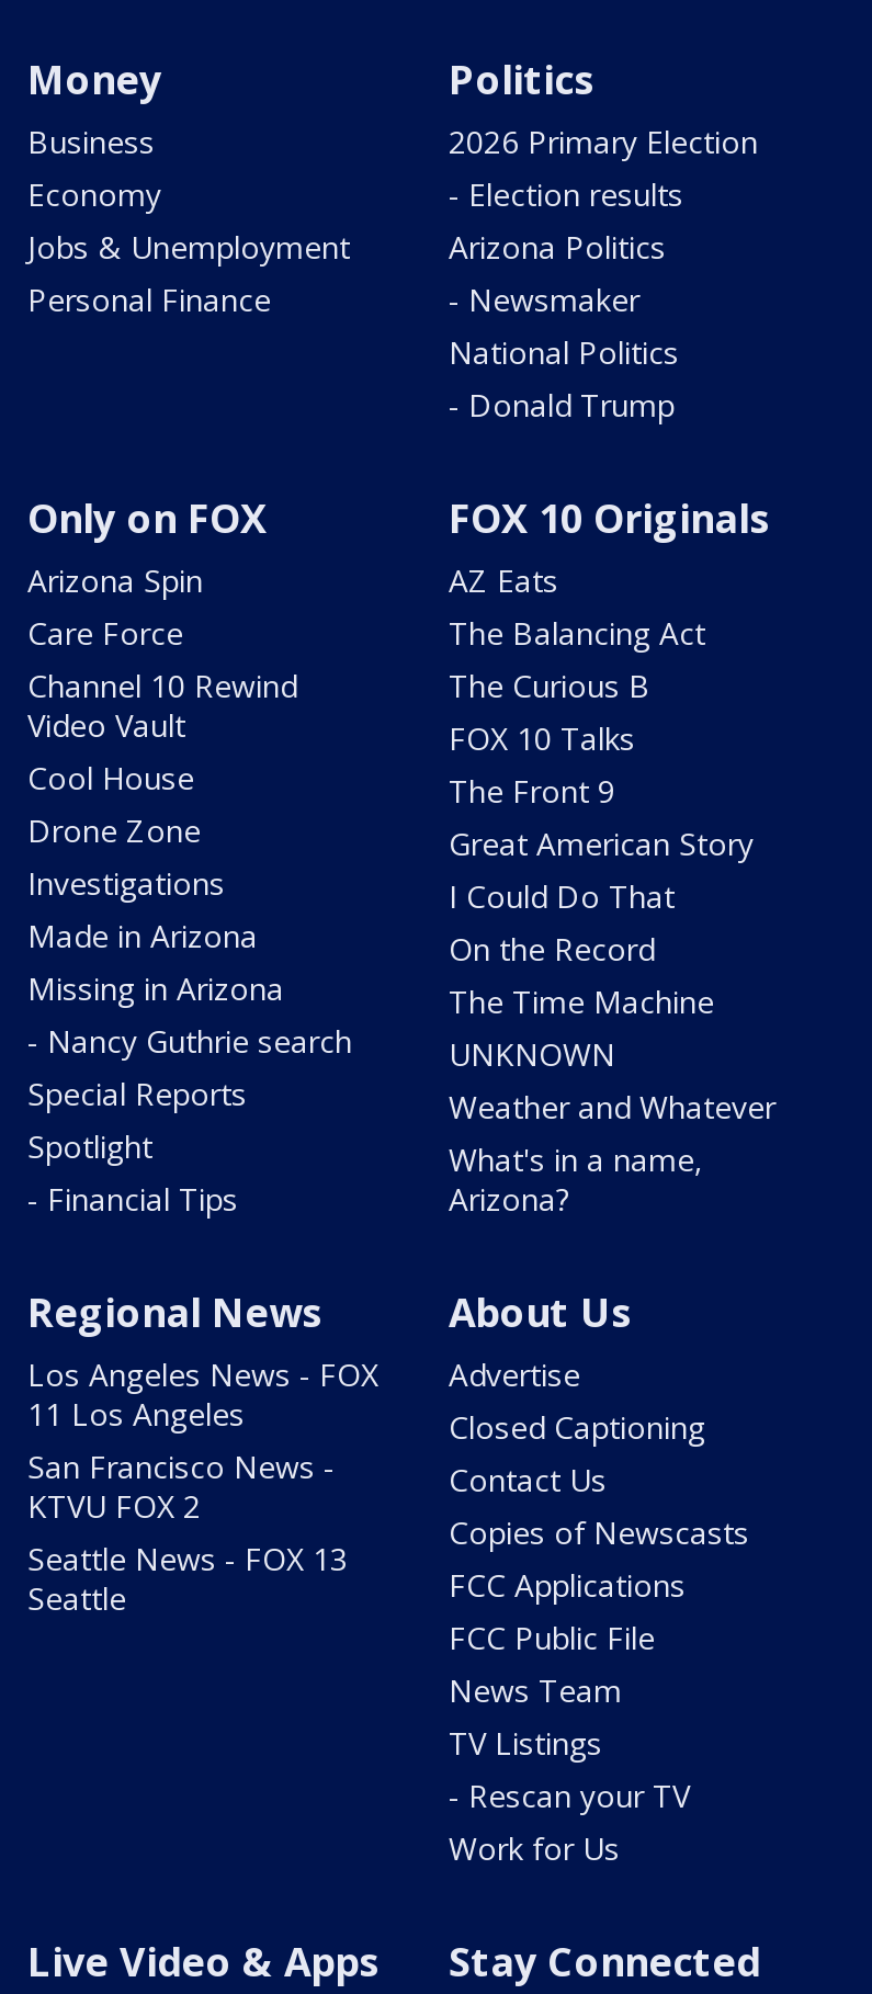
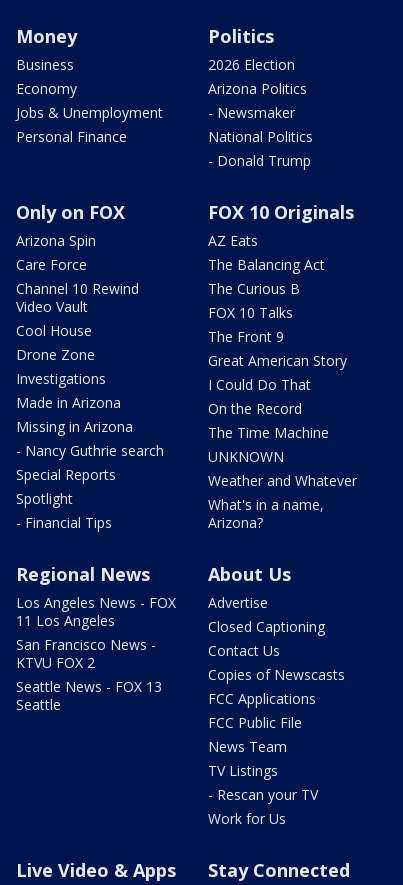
- 2026 Primary Election
- - Election results
+ 2026 Election
